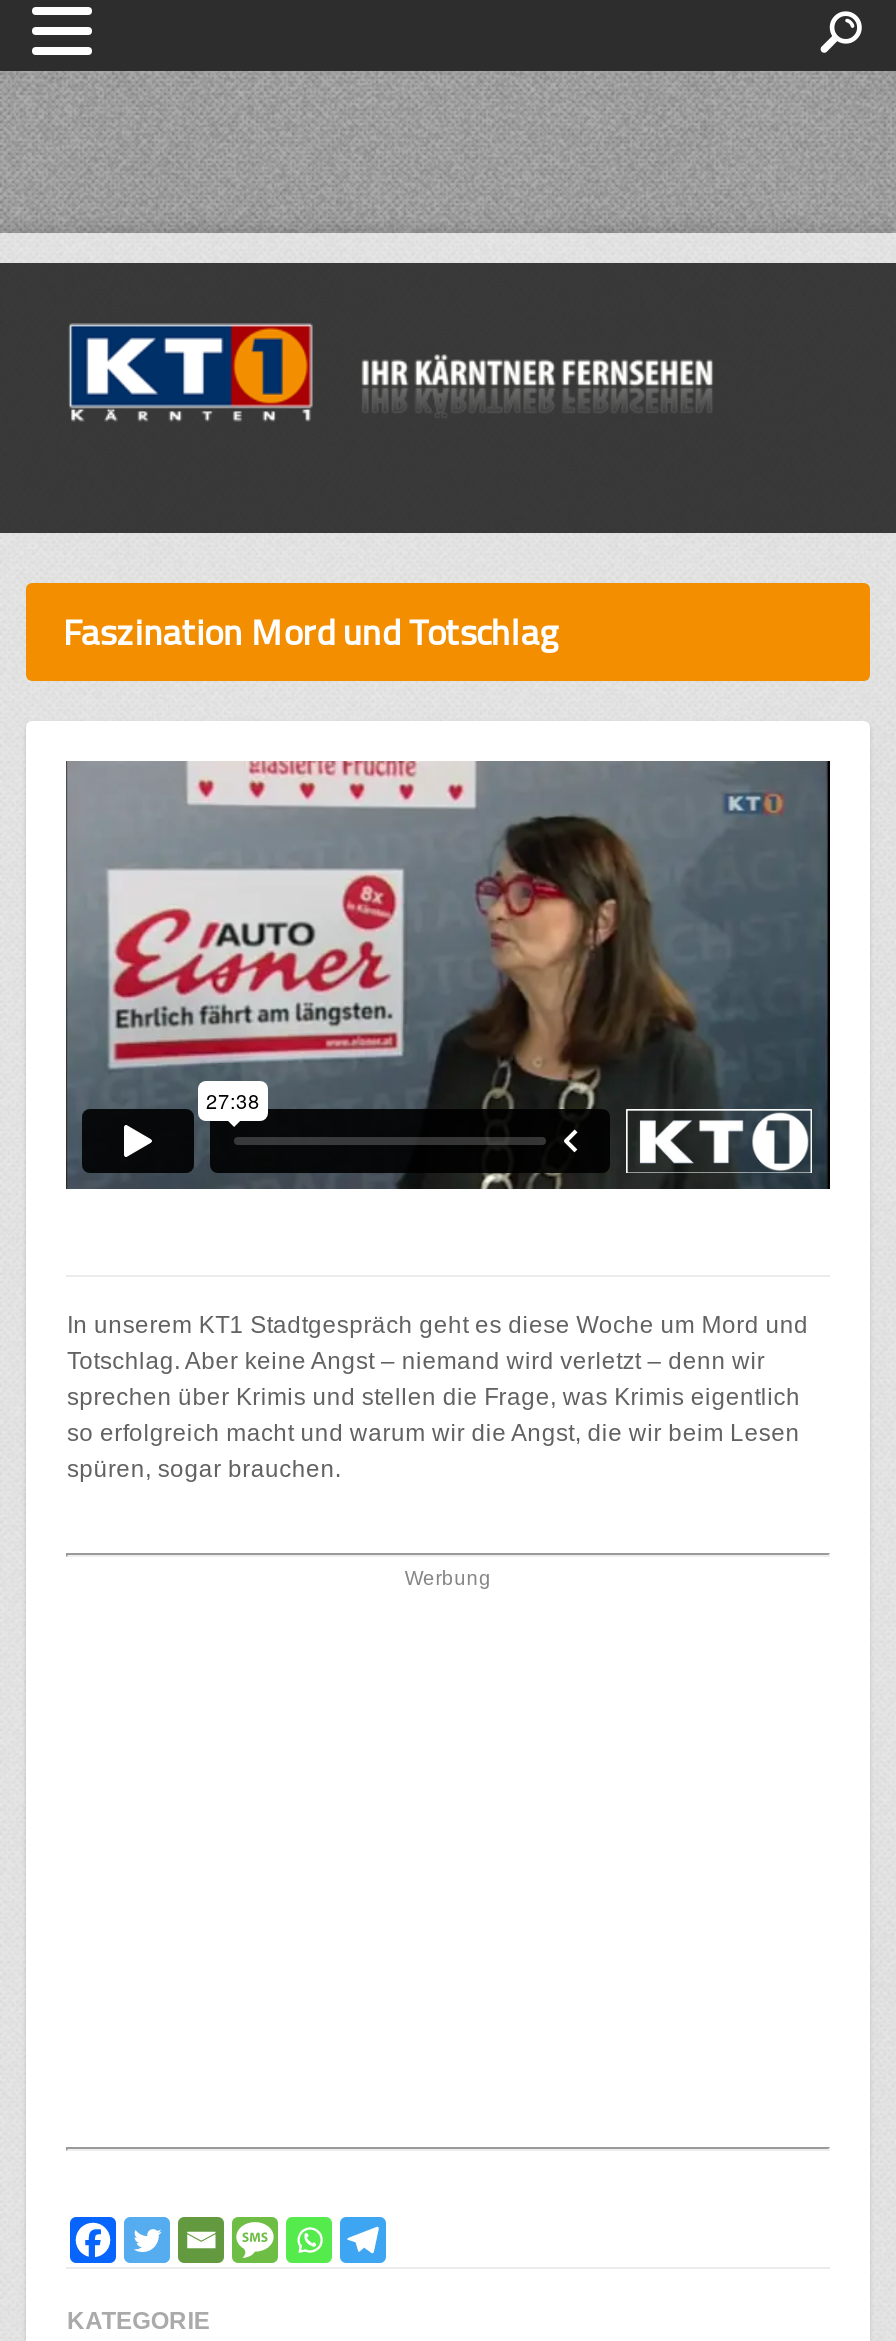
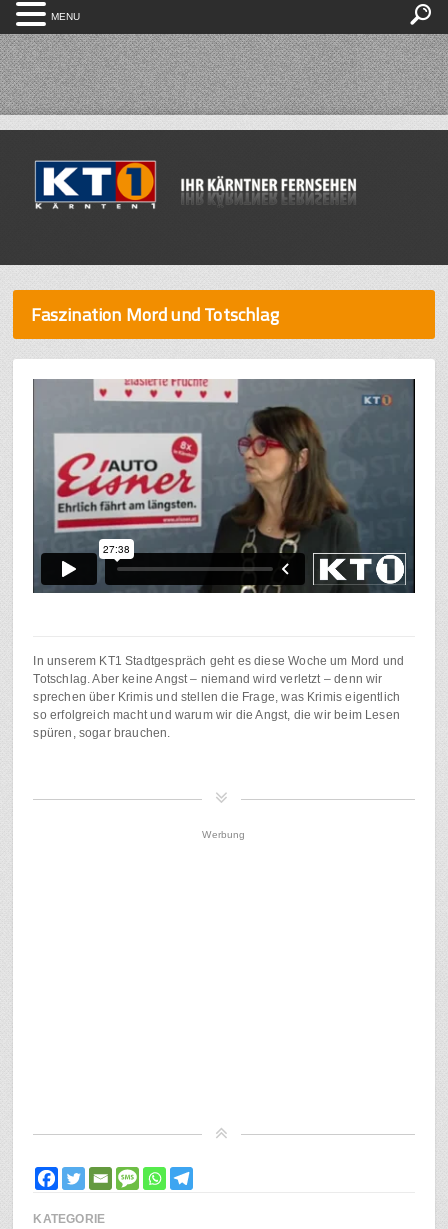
+ MENU
